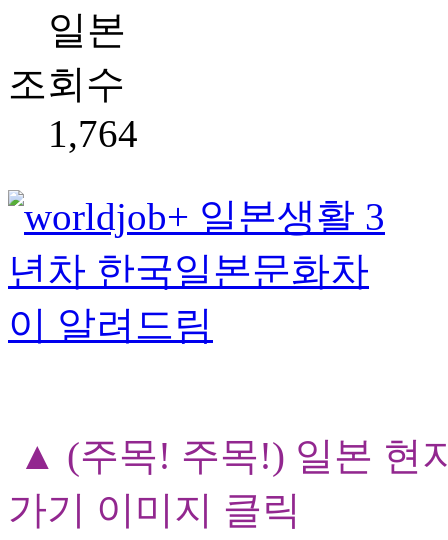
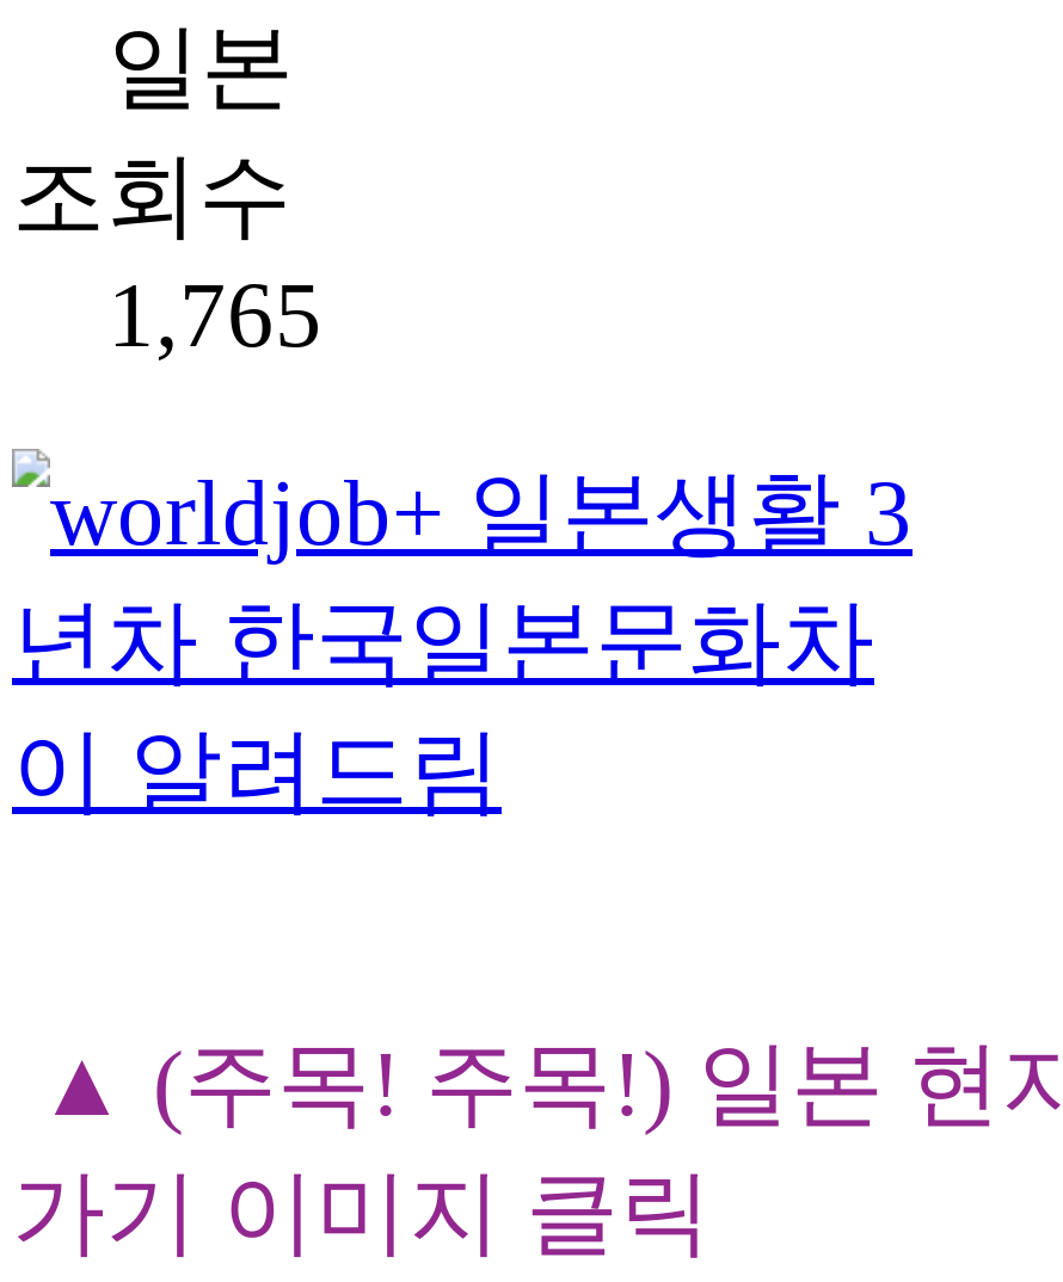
- 1,764
+ 1,765
